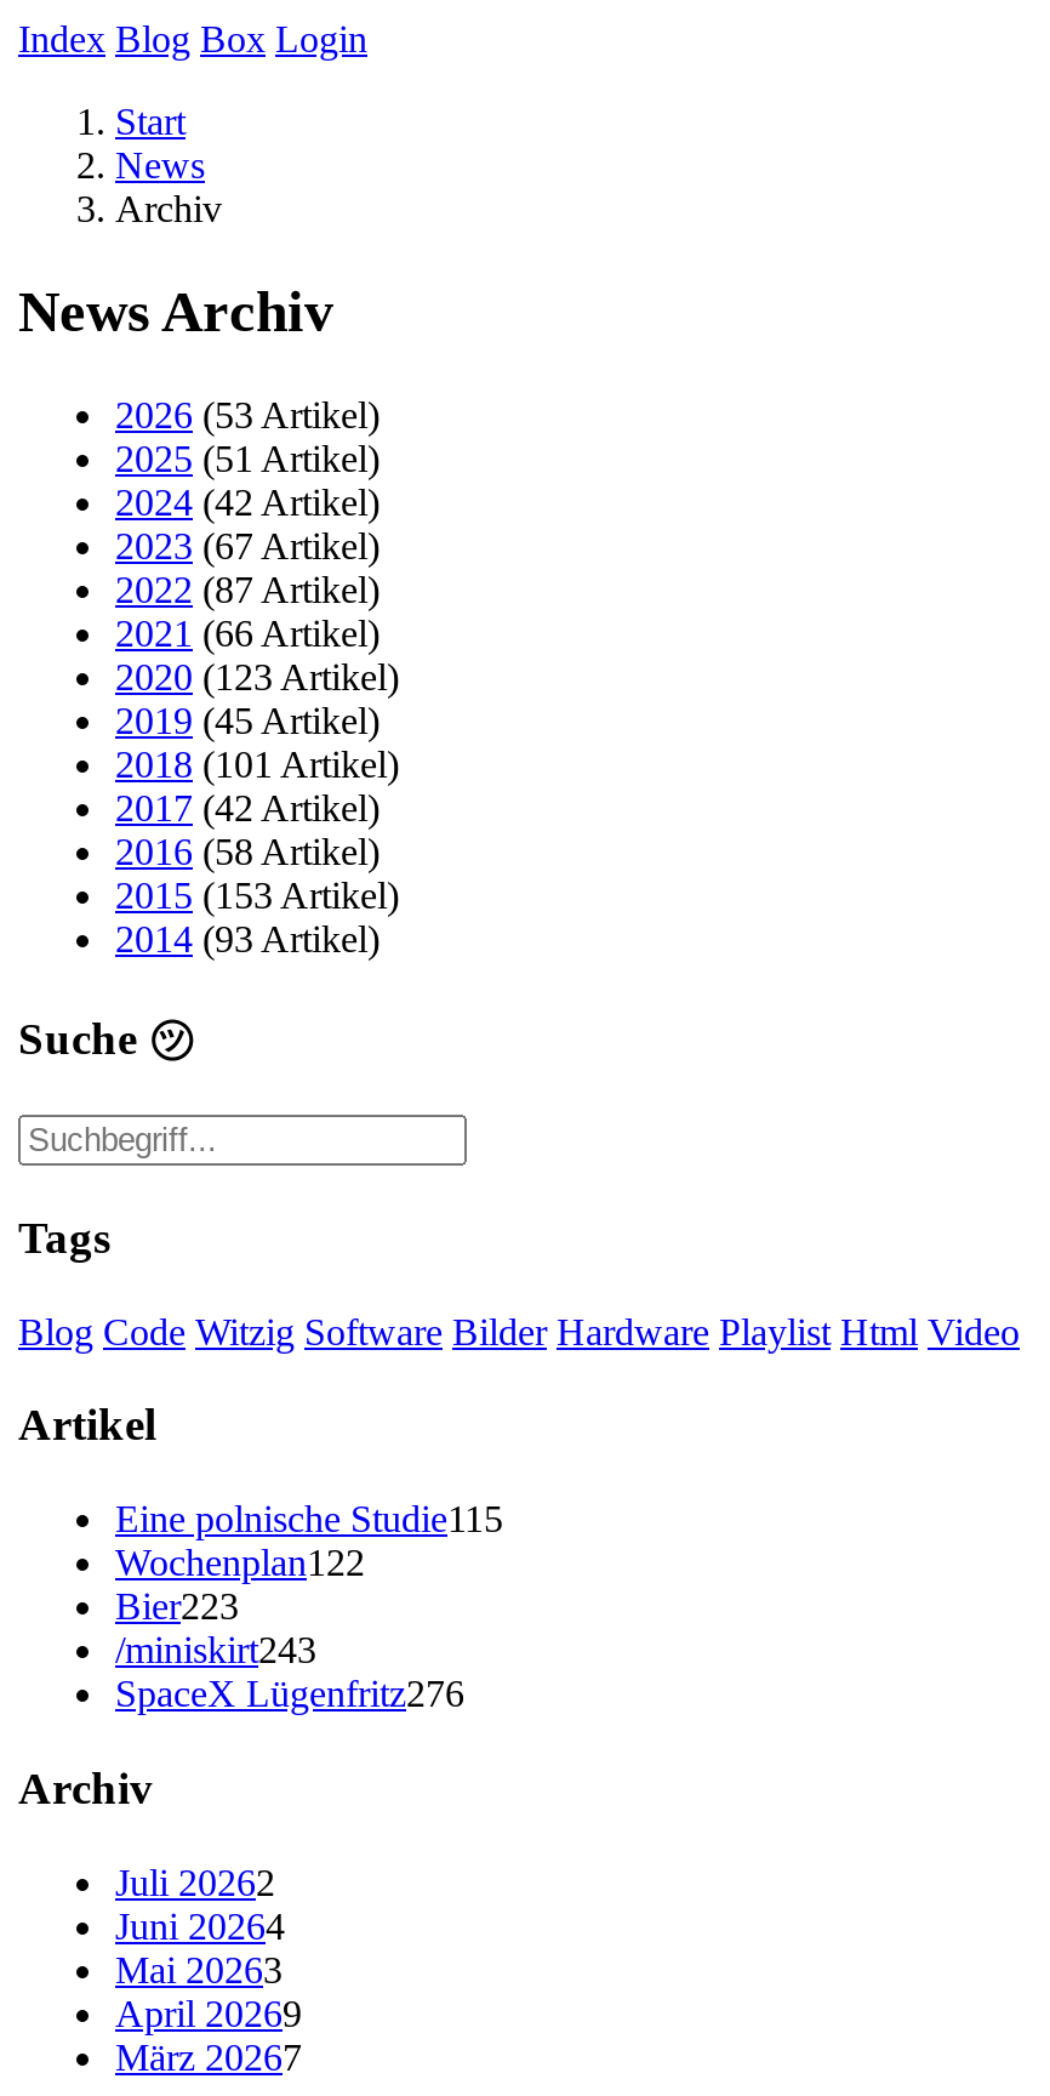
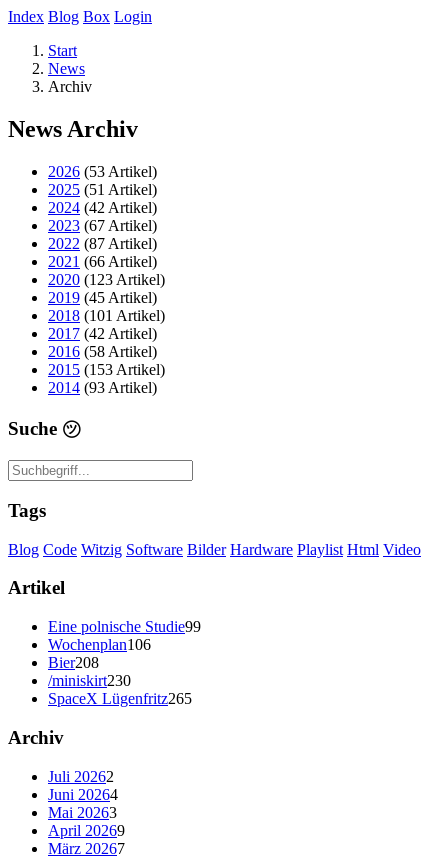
- Eine polnische Studie115
+ Eine polnische Studie99

- Wochenplan122
+ Wochenplan106

- Bier223
+ Bier208

- /miniskirt243
+ /miniskirt230

- SpaceX Lügenfritz276
+ SpaceX Lügenfritz265
